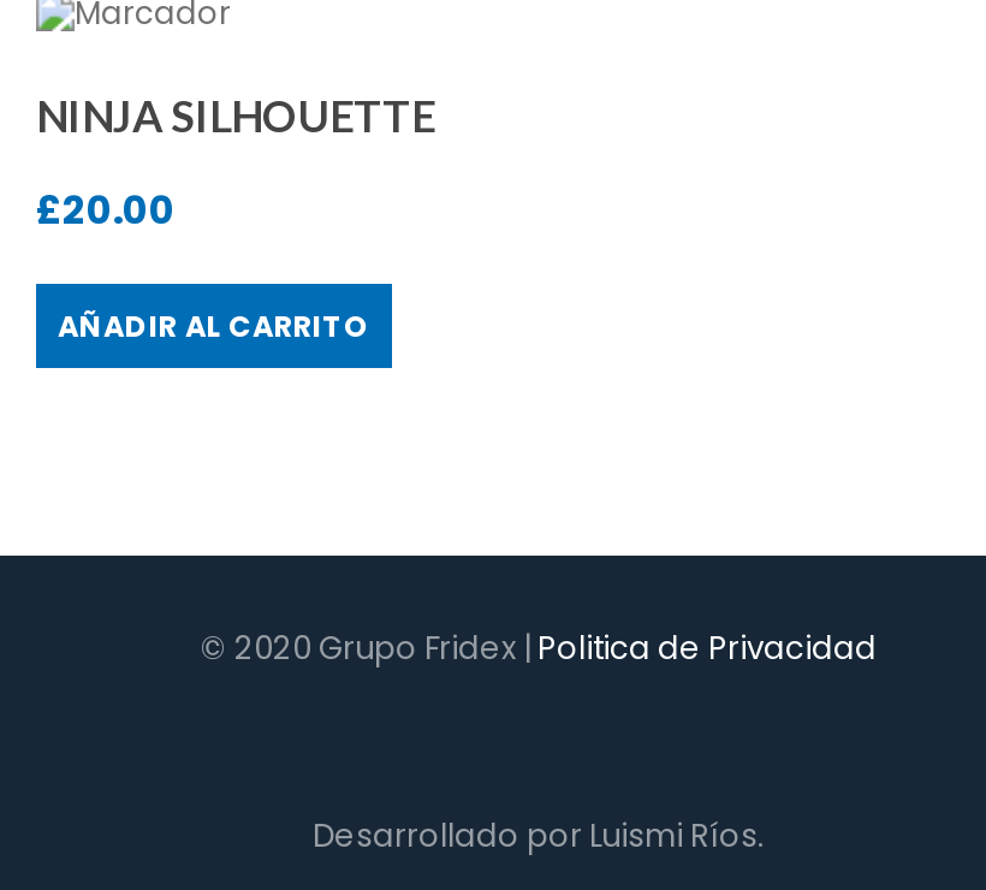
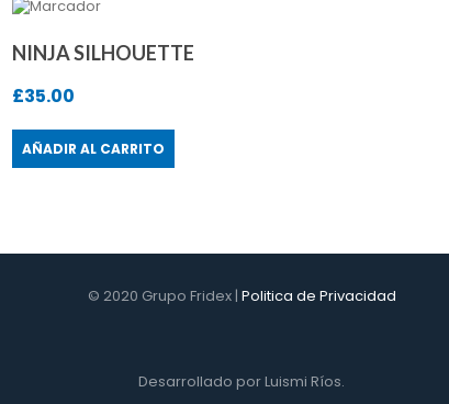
- £20.00
+ £35.00
